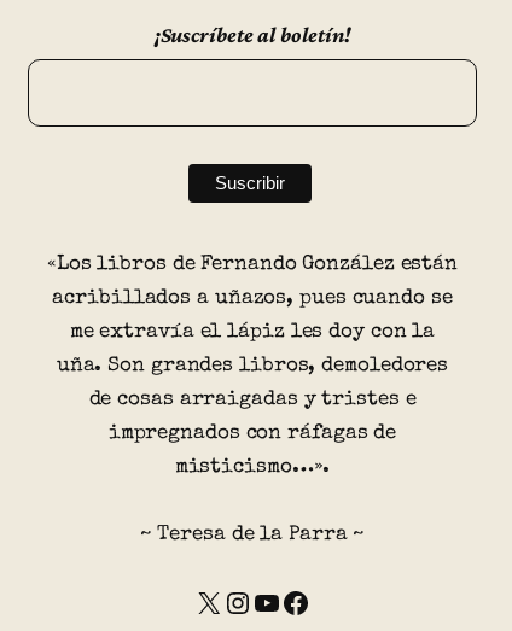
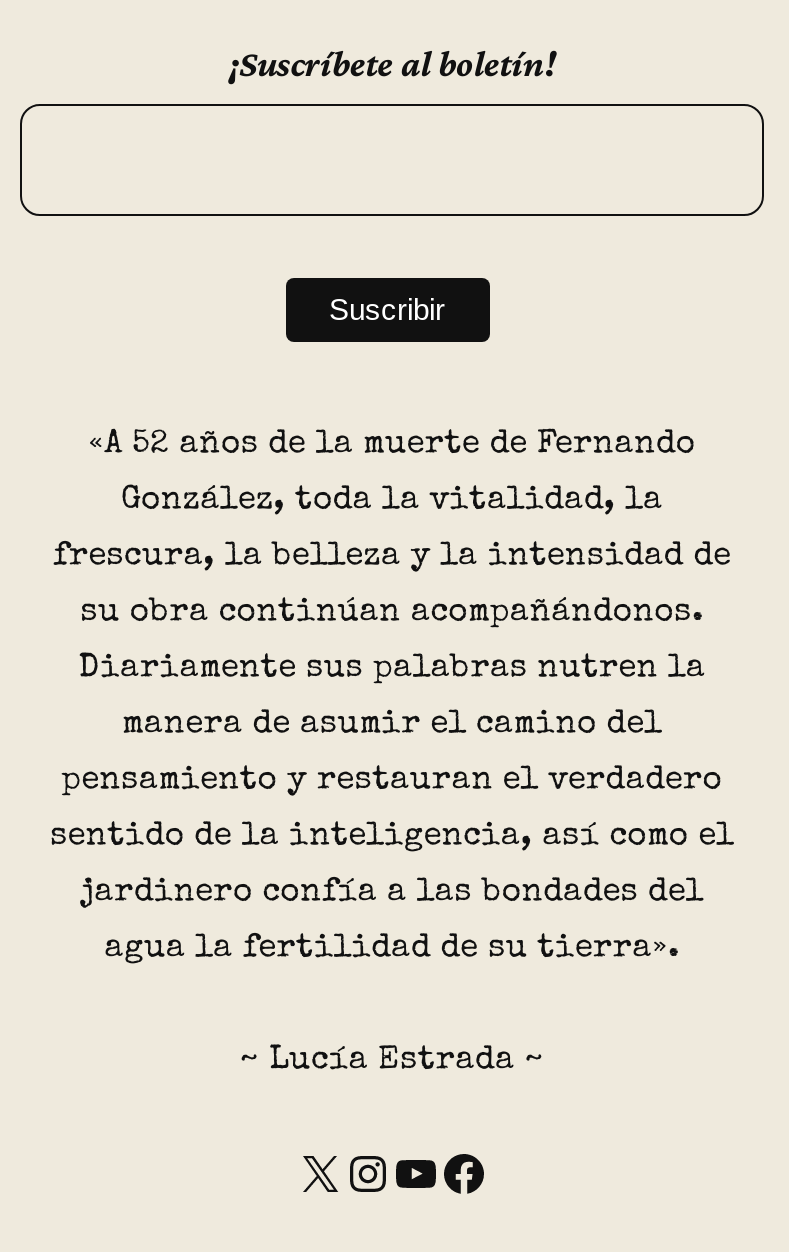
- «Los libros de Fernando González están
- acribillados a uñazos, pues cuando se
- me extravía el lápiz les doy con la
- uña. Son grandes libros, demoledores
- de cosas arraigadas y tristes e
- impregnados con ráfagas de
- misticismo…».
- ~ Teresa de la Parra ~
+ «A 52 años de la muerte de Fernando
+ González, toda la vitalidad, la
+ frescura, la belleza y la intensidad de
+ su obra continúan acompañándonos.
+ Diariamente sus palabras nutren la
+ manera de asumir el camino del
+ pensamiento y restauran el verdadero
+ sentido de la inteligencia, así como el
+ jardinero confía a las bondades del
+ agua la fertilidad de su tierra».
+ ~ Lucía Estrada ~
